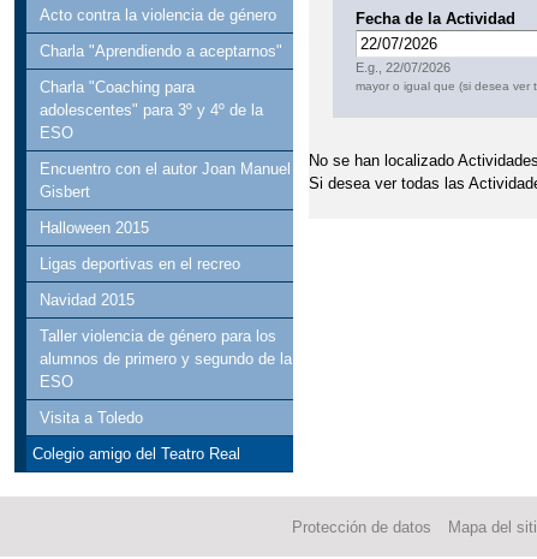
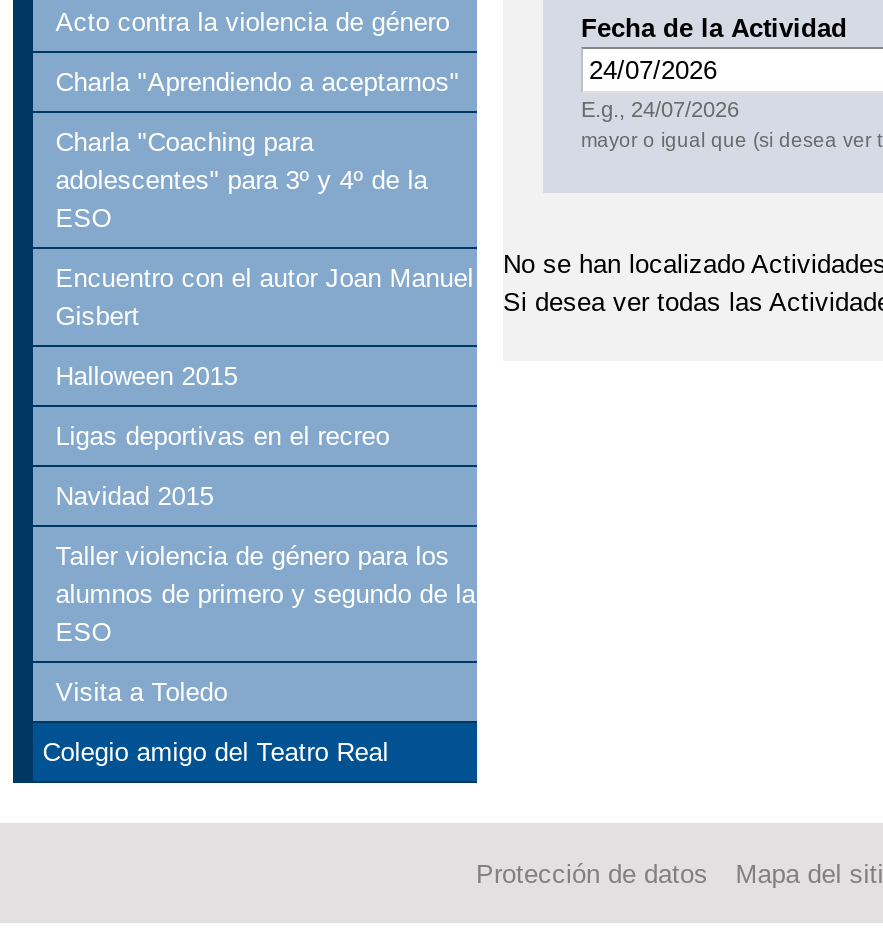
- E.g., 22/07/2026
+ E.g., 24/07/2026
